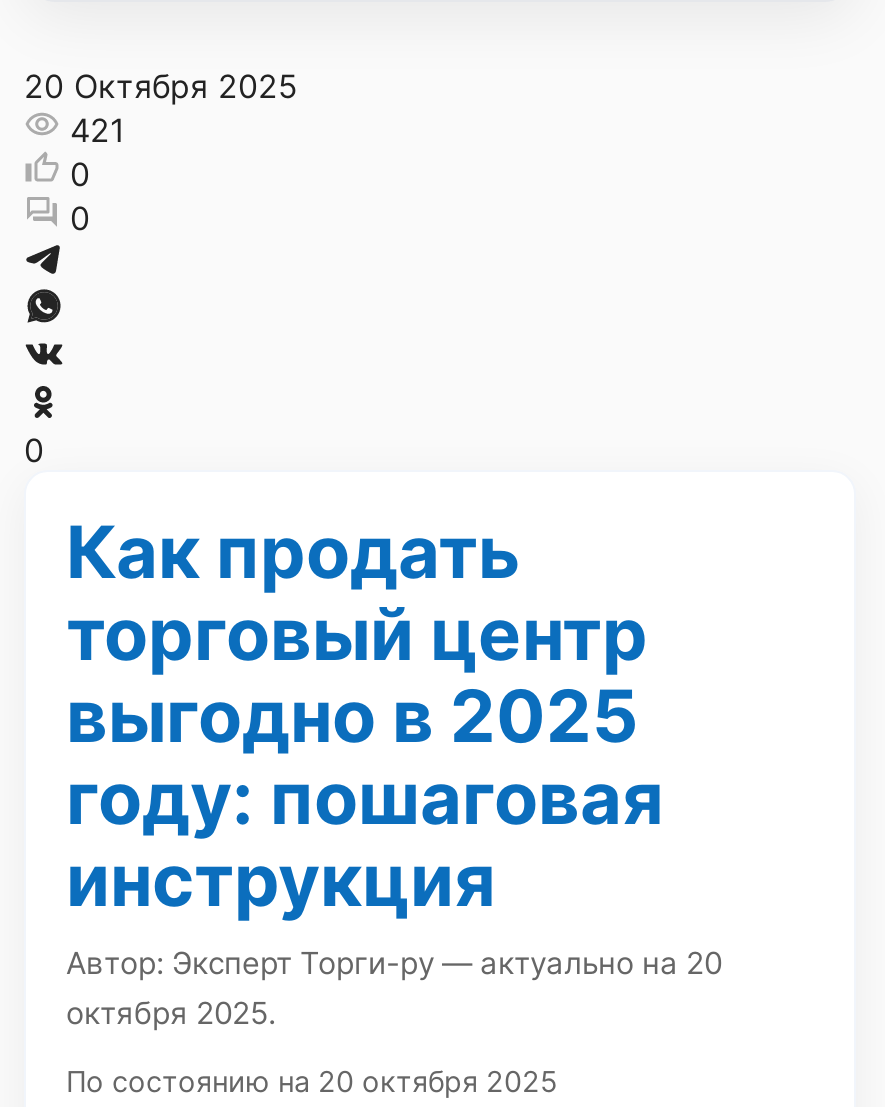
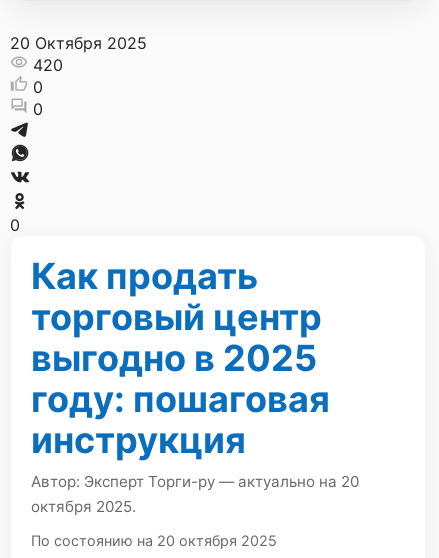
- 421
+ 420
